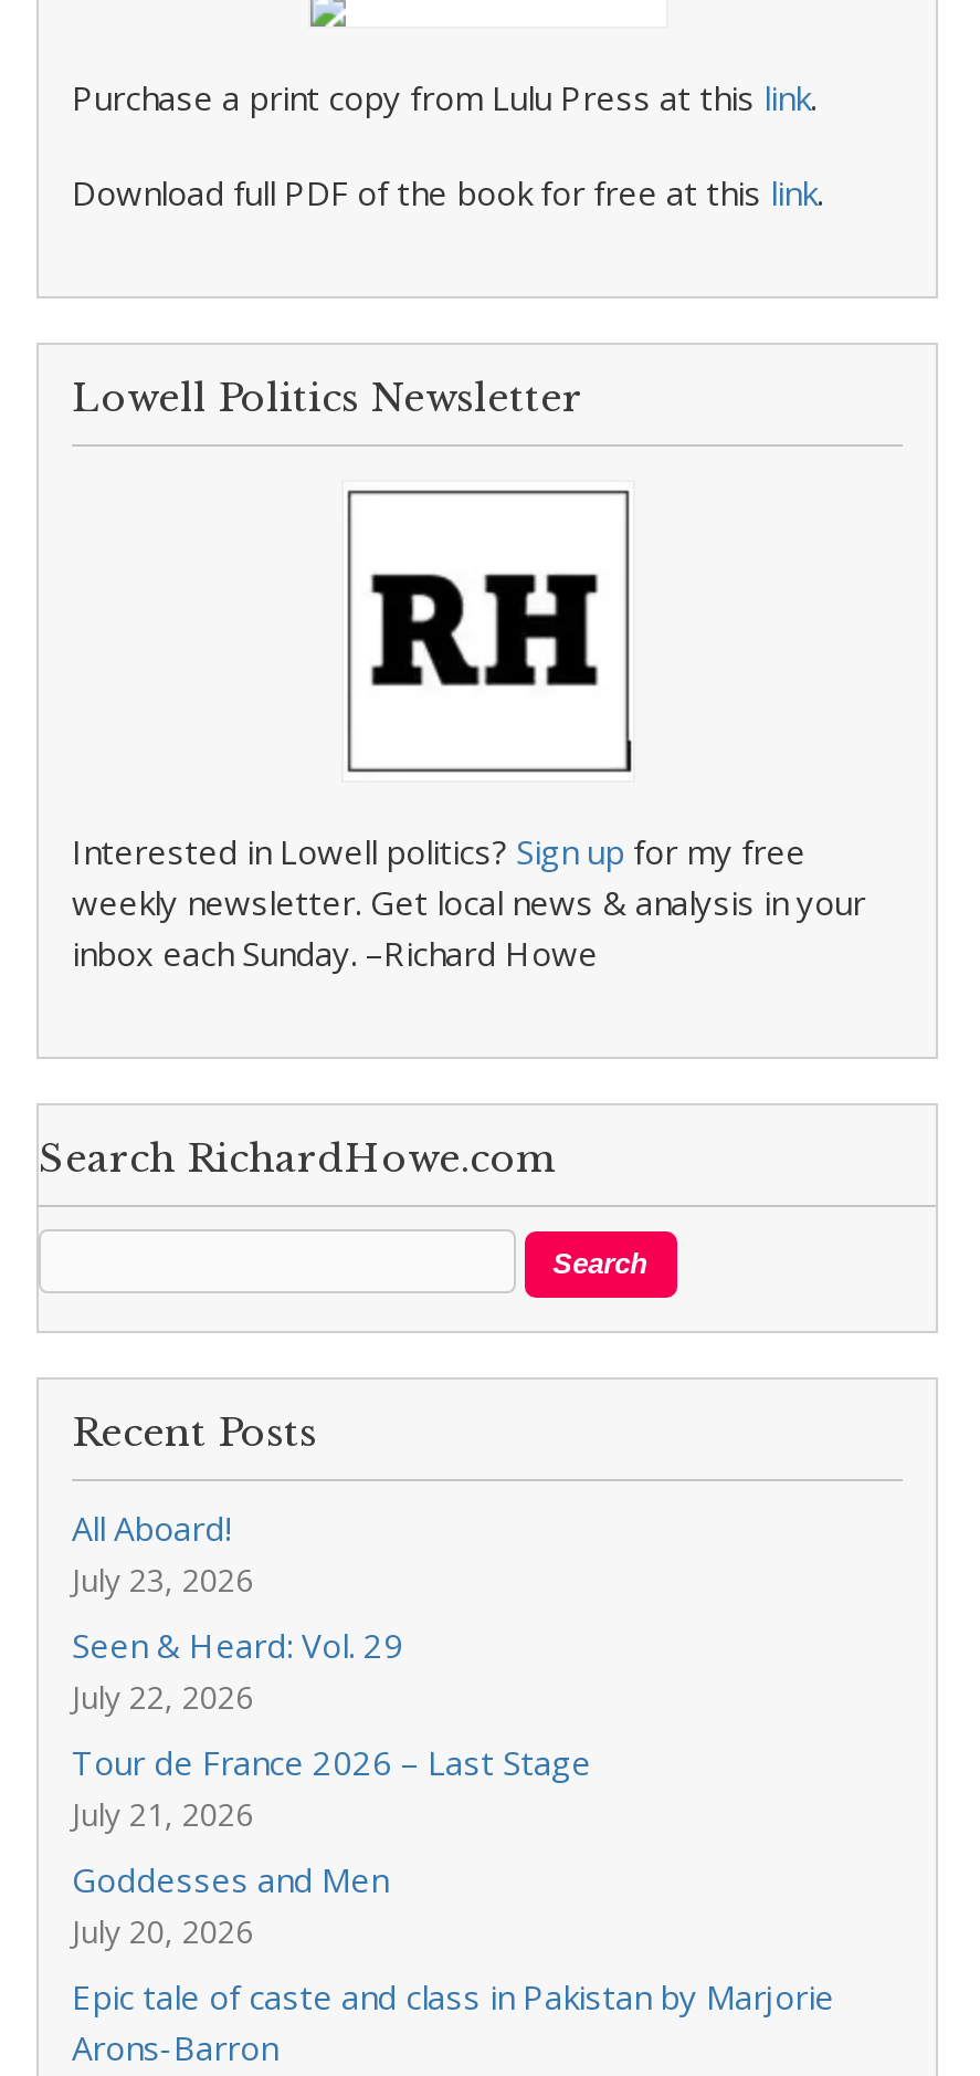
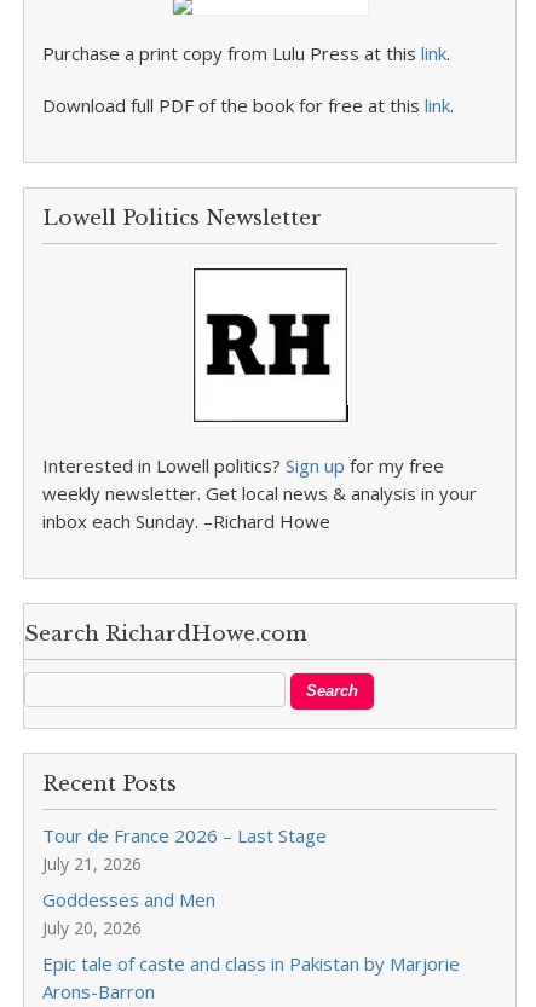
- All Aboard!
- July 23, 2026
- Seen & Heard: Vol. 29
- July 22, 2026
